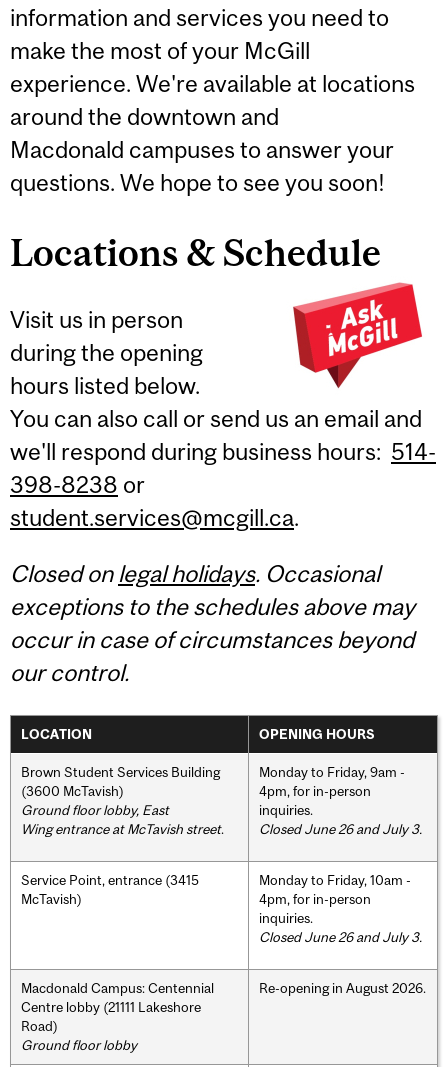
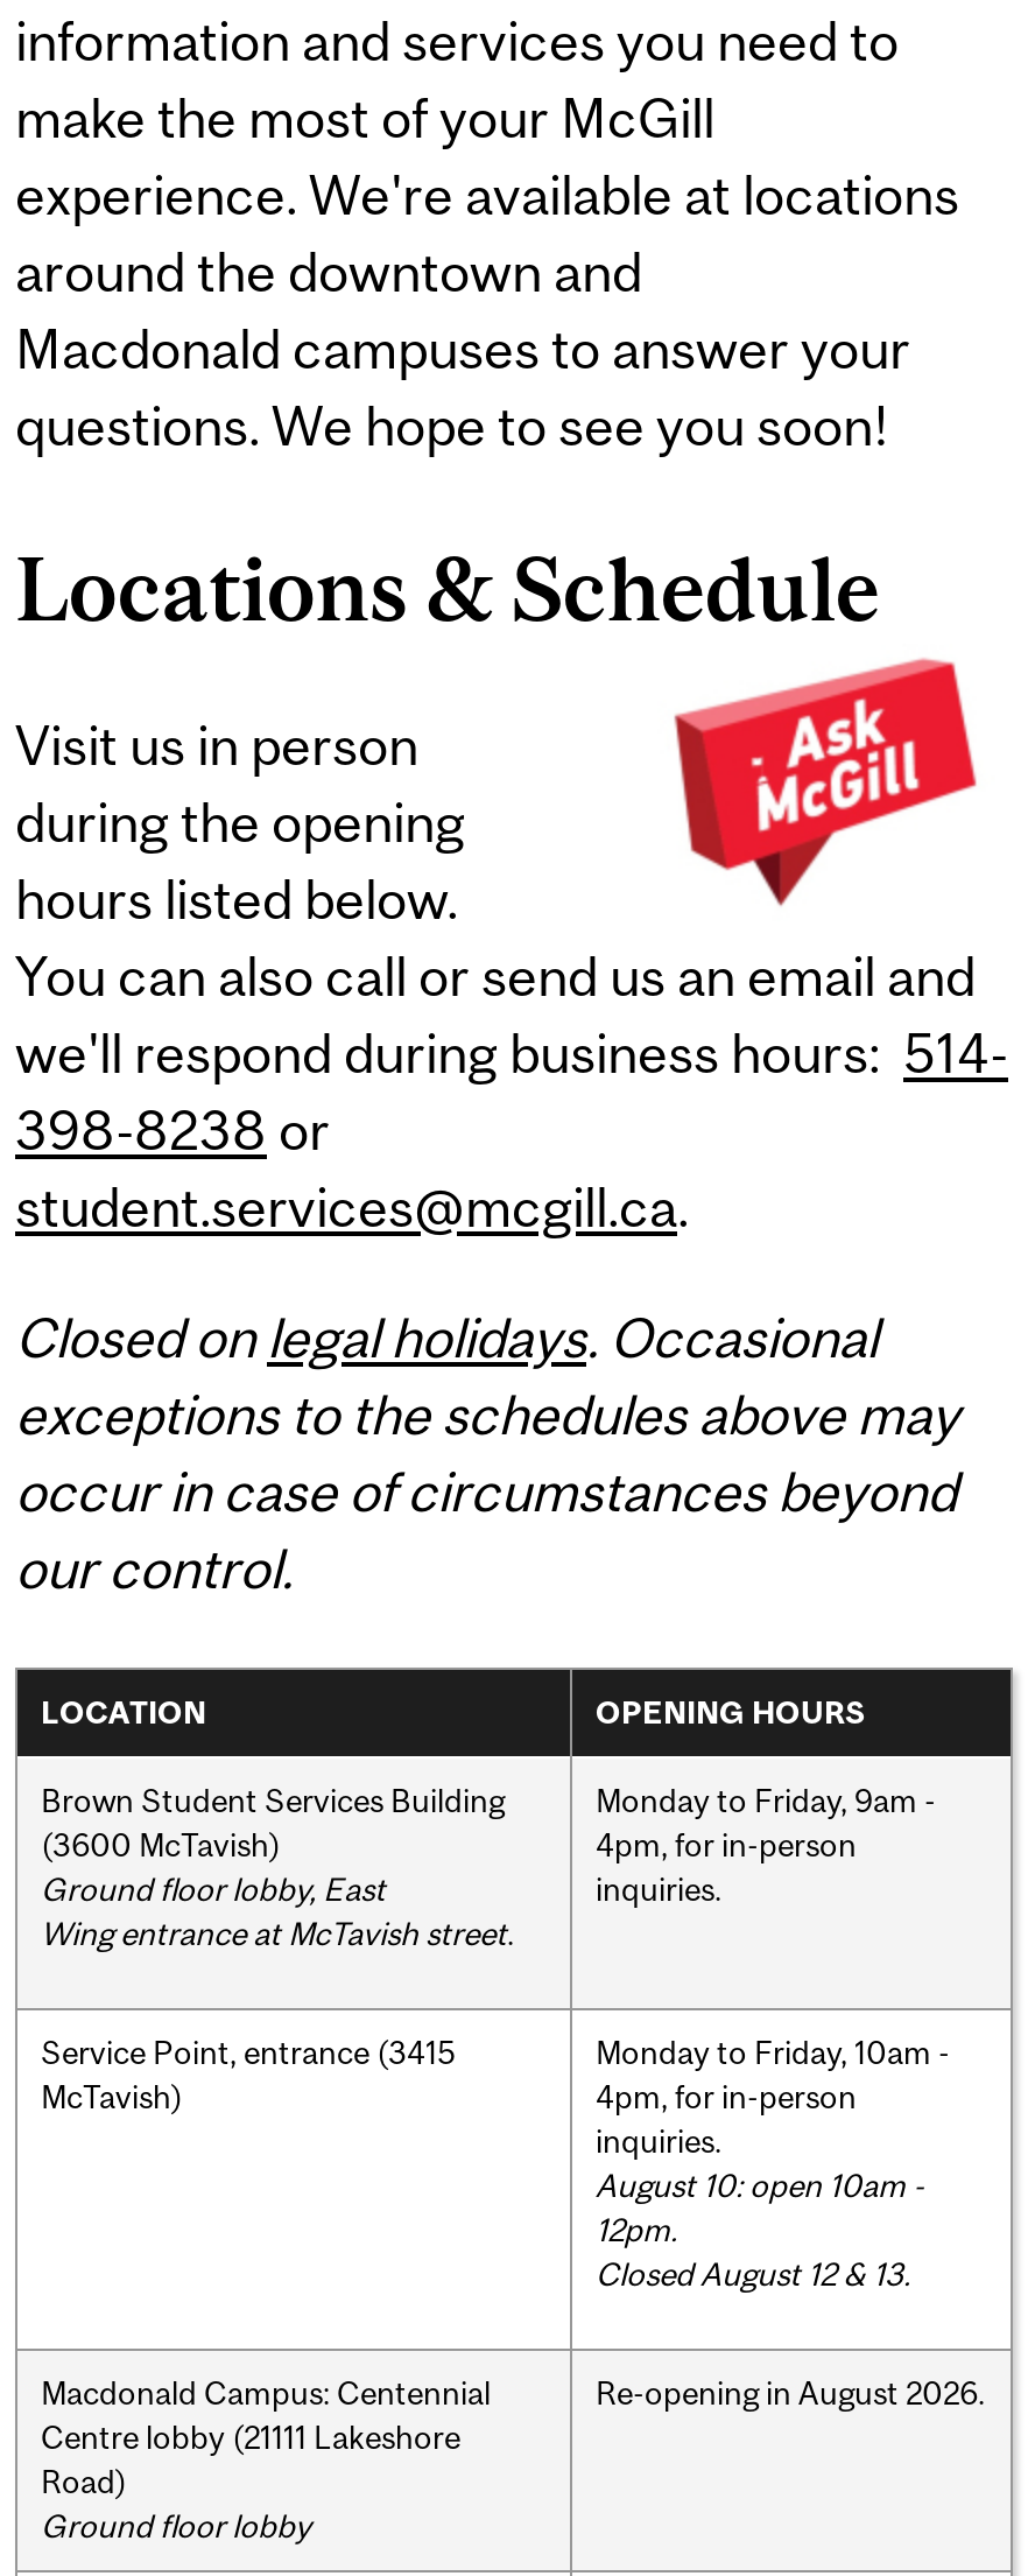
- Closed June 26 and July 3.

- Closed June 26 and July 3.
+ August 10: open 10am -
+ 12pm.
+ Closed August 12 & 13.
